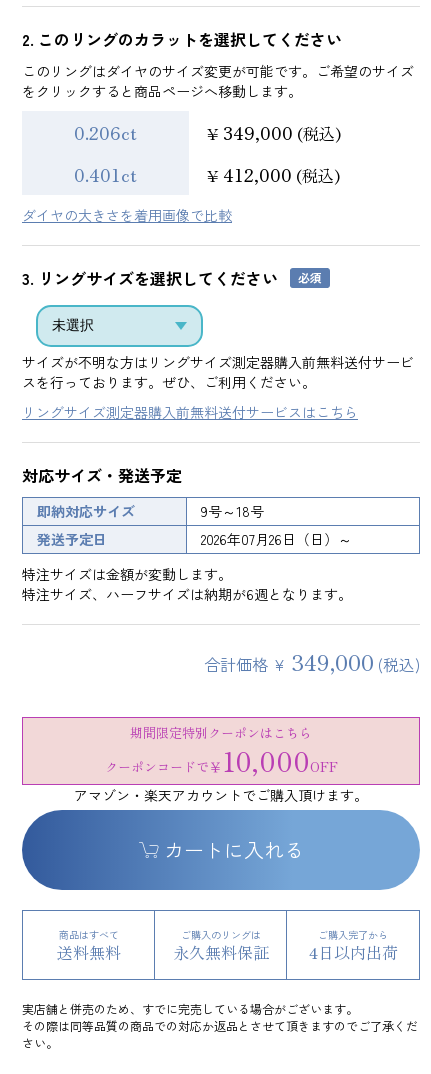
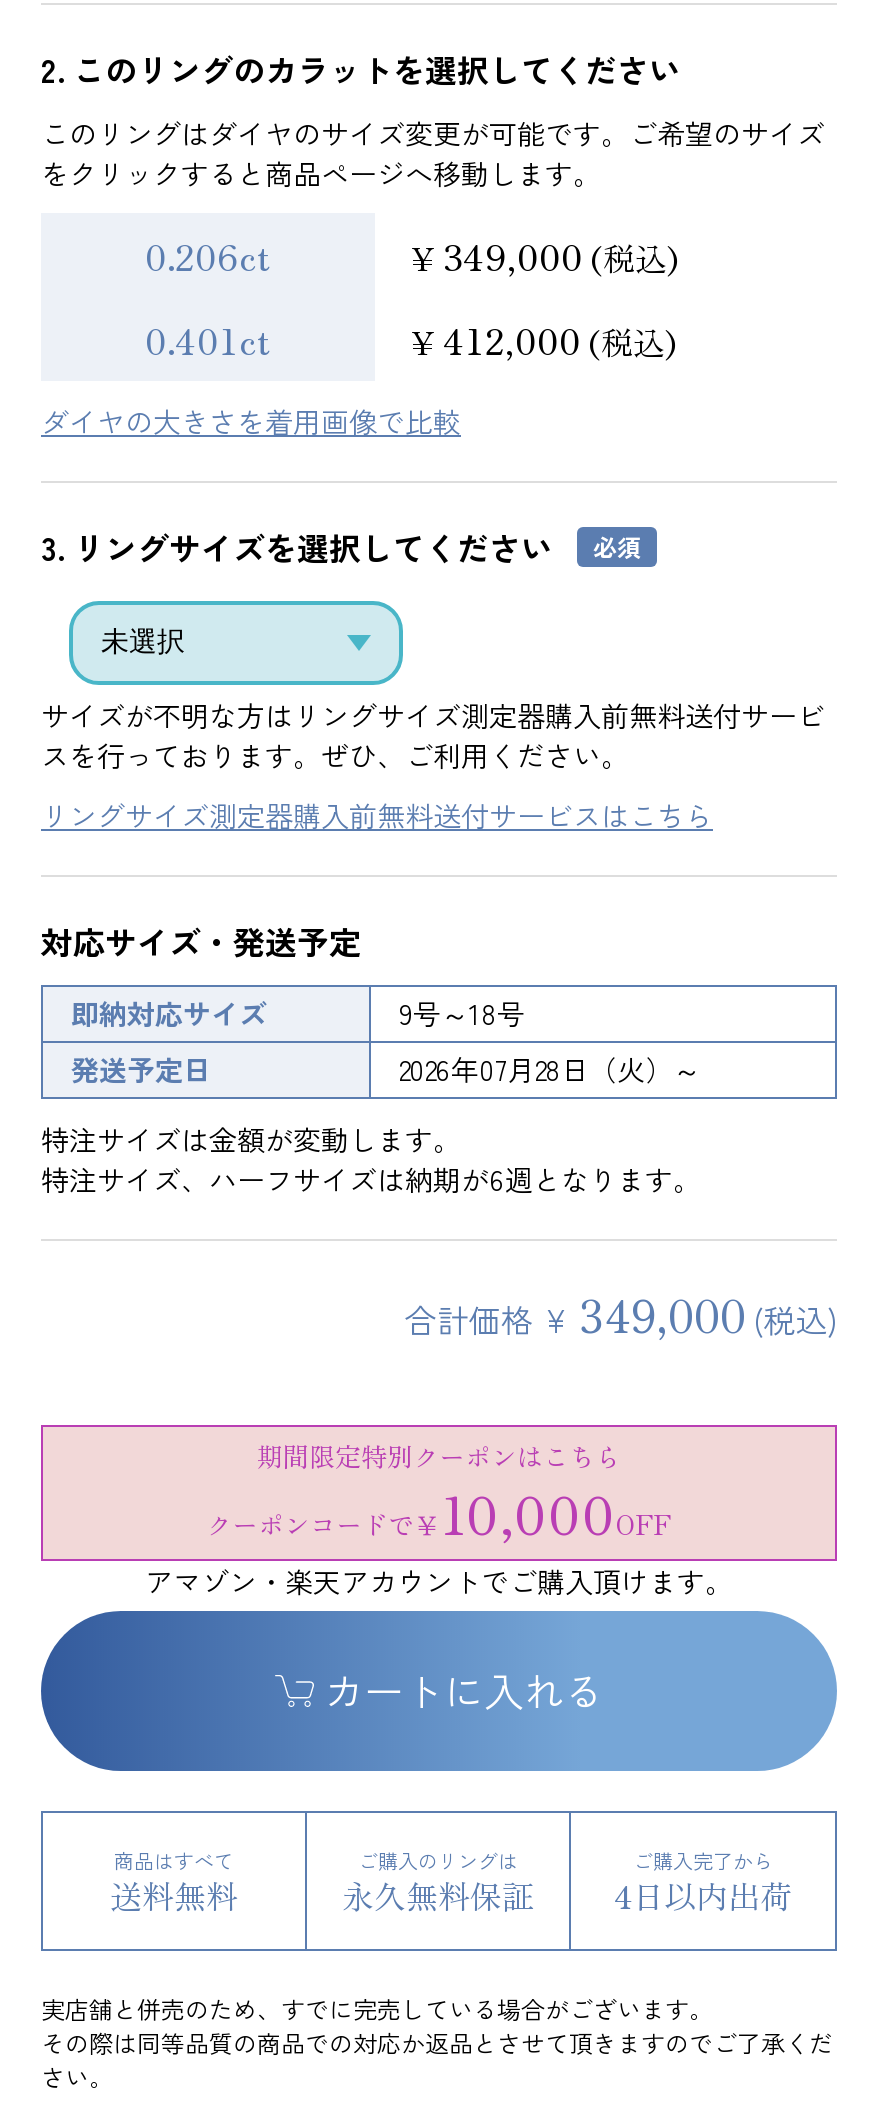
- 2026年07月26日（日）～
+ 2026年07月28日（火）～
